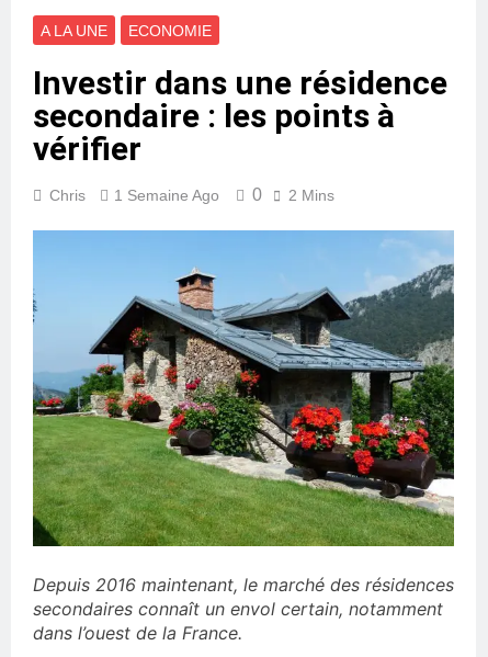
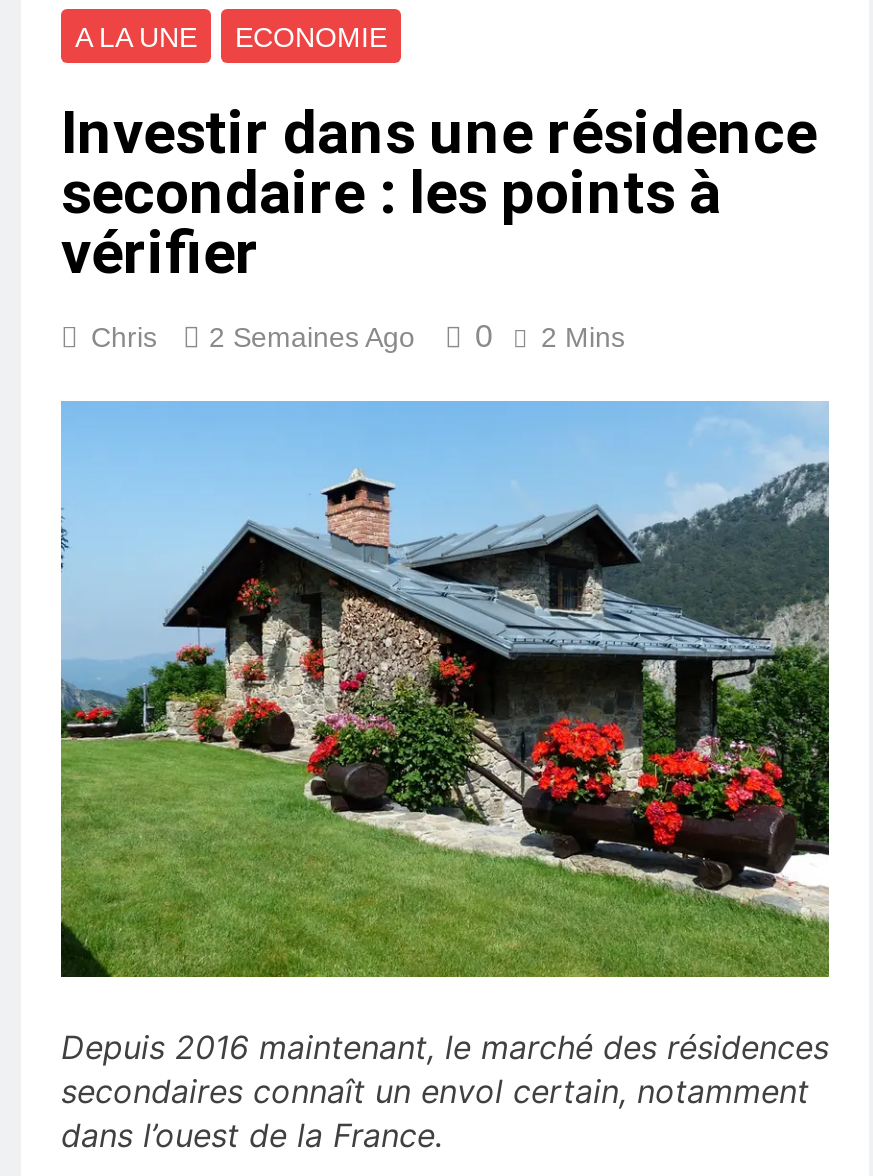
- Chris 1 Semaine Ago 0 2 Mins
+ Chris 2 Semaines Ago 0 2 Mins
